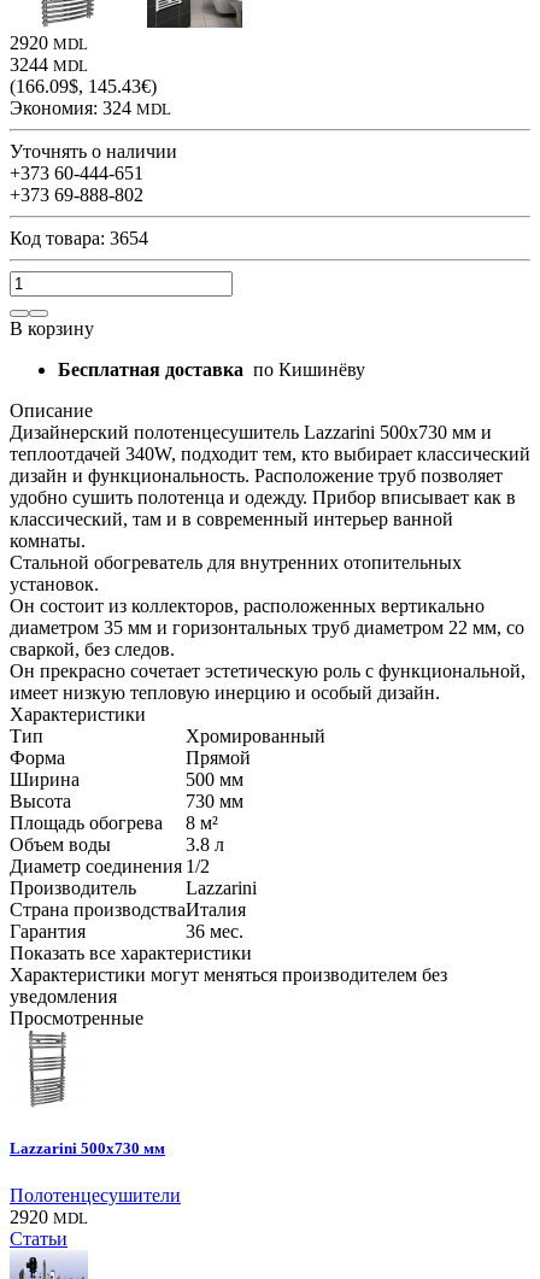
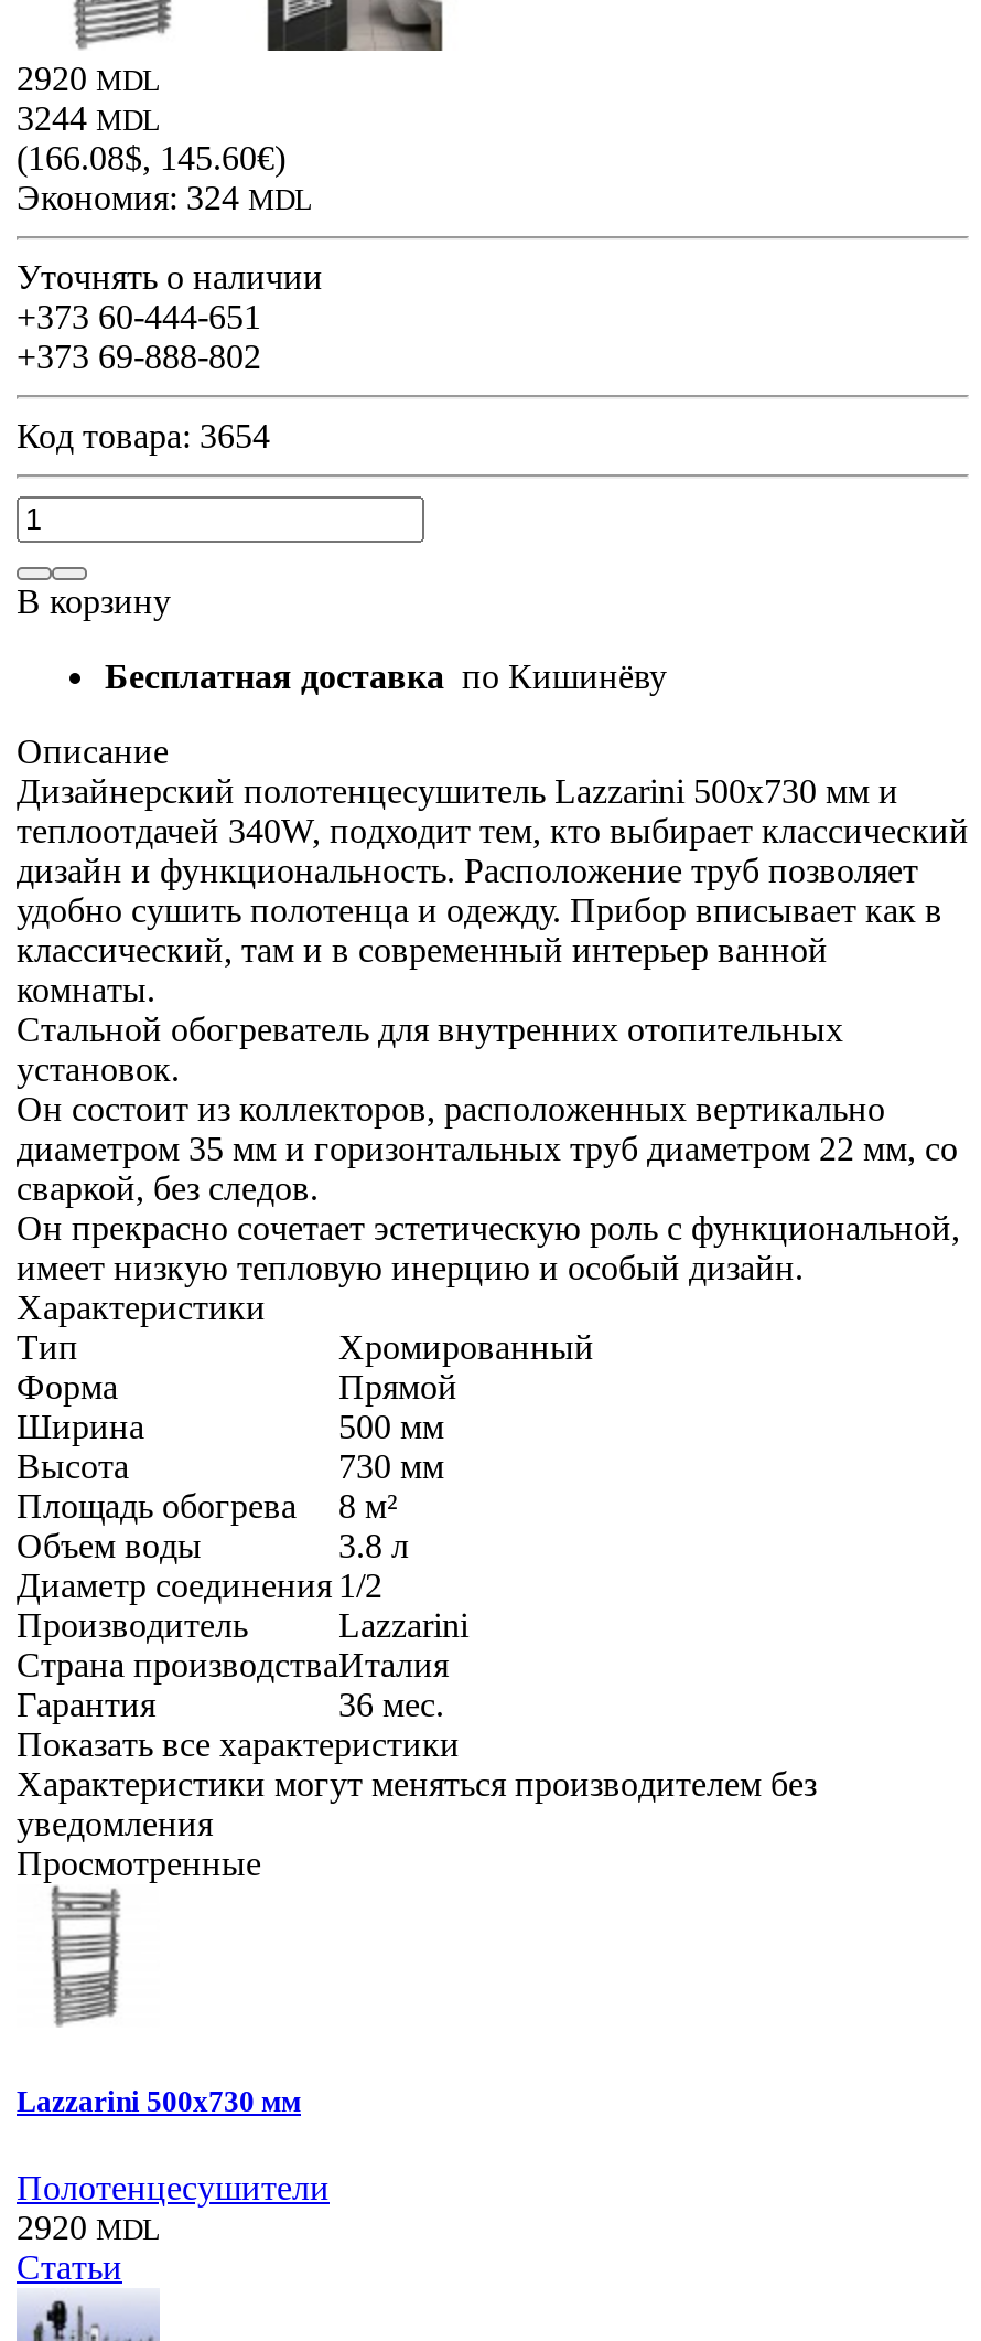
- (166.09$, 145.43€)
+ (166.08$, 145.60€)
